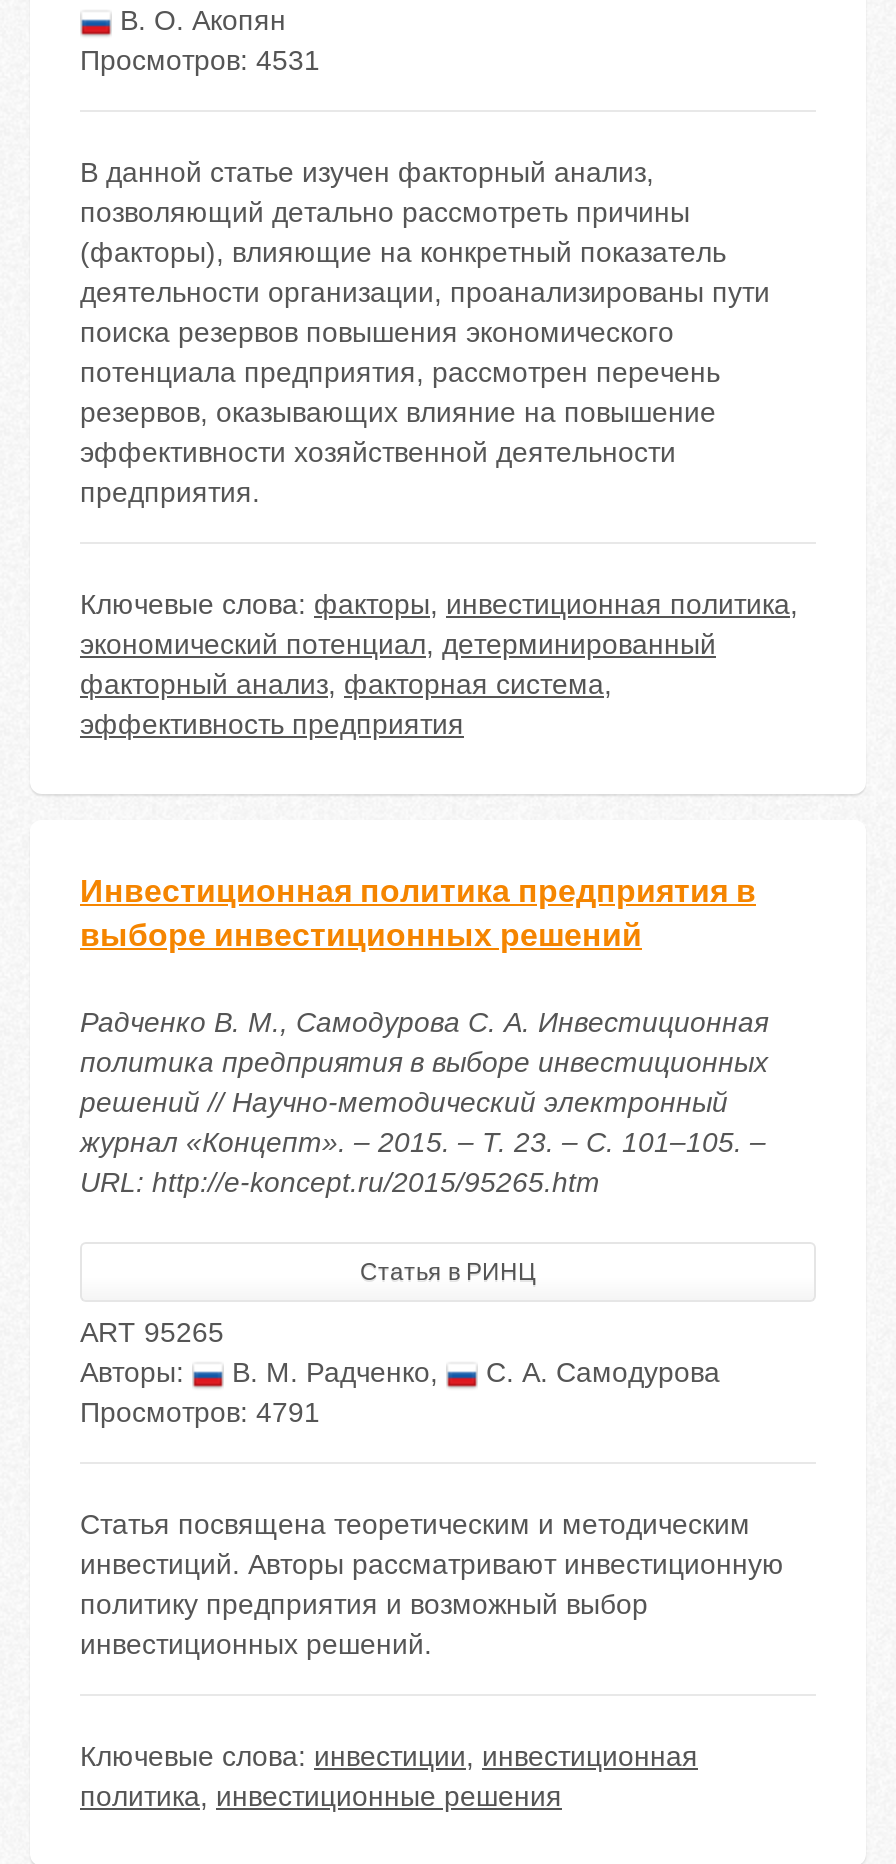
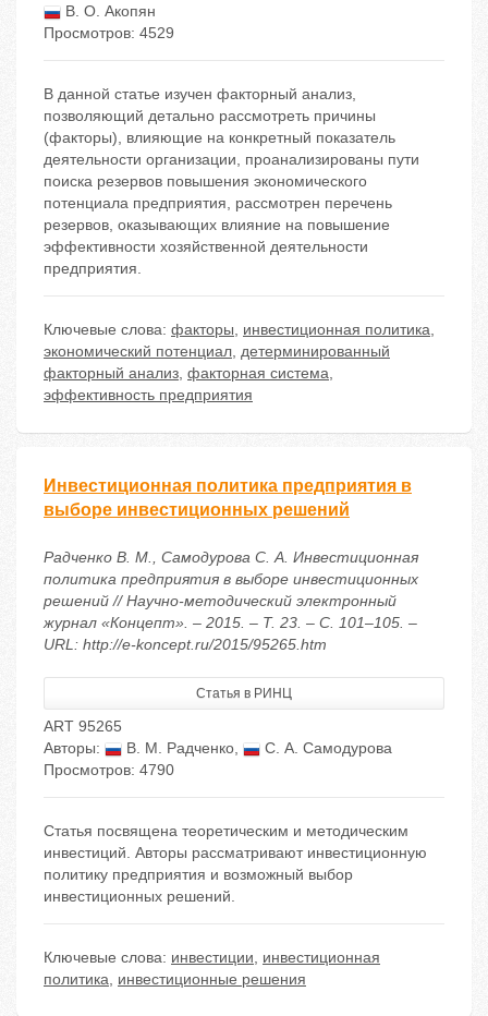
- Просмотров: 4531
+ Просмотров: 4529

- Просмотров: 4791
+ Просмотров: 4790
